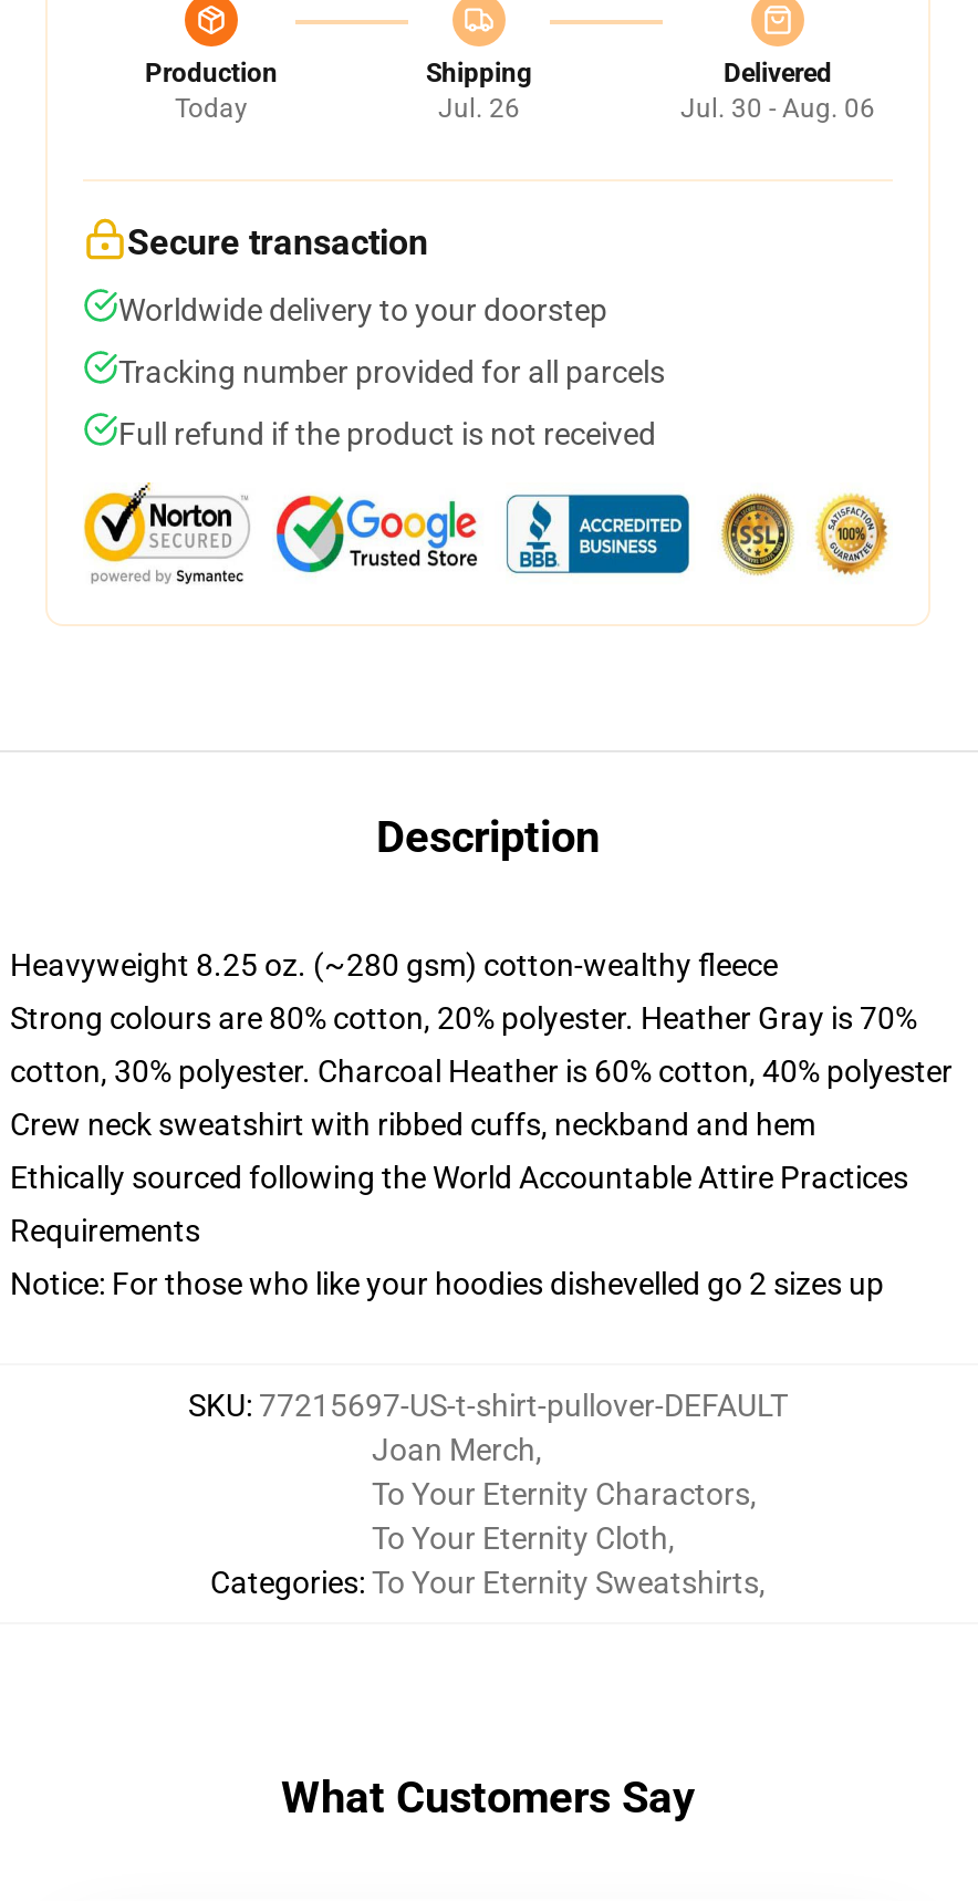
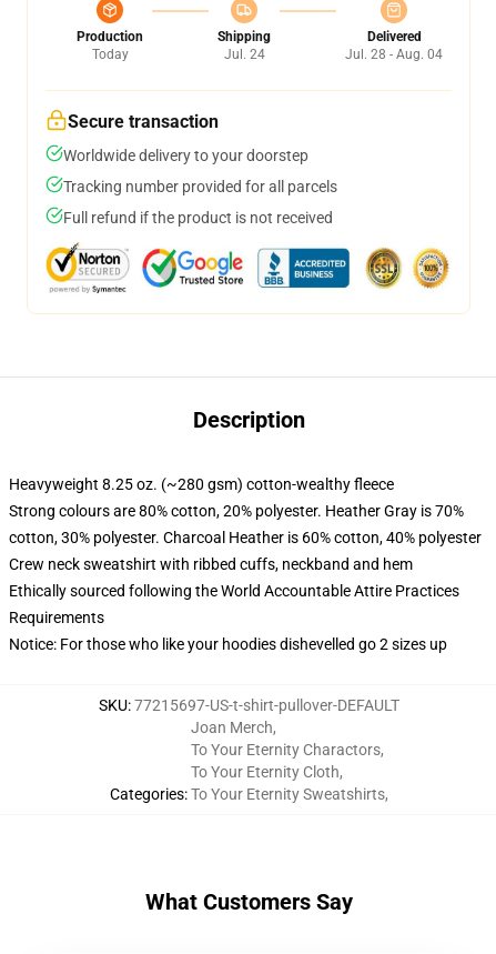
- Jul. 26
+ Jul. 24

- Jul. 30 - Aug. 06
+ Jul. 28 - Aug. 04
